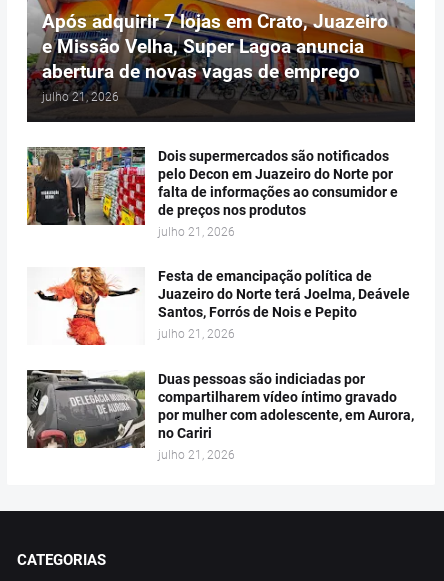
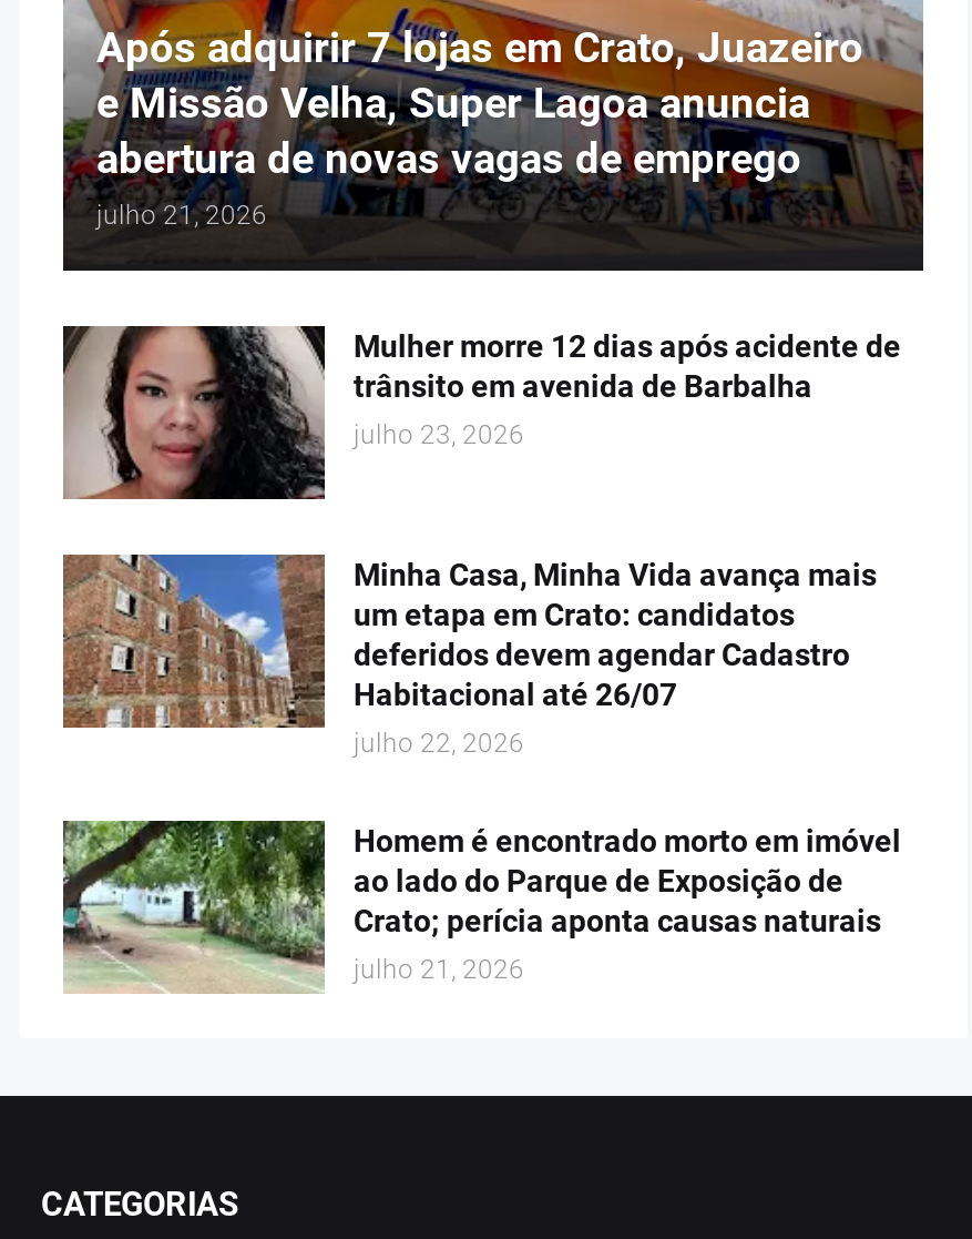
- [image]
- Dois supermercados são notificados
- pelo Decon em Juazeiro do Norte por
- falta de informações ao consumidor e
- de preços nos produtos
- julho 21, 2026
+ [image]
+ Mulher morre 12 dias após acidente de
+ trânsito em avenida de Barbalha
+ julho 23, 2026

- [image]
- Festa de emancipação política de
- Juazeiro do Norte terá Joelma, Deávele
- Santos, Forrós de Nois e Pepito
- julho 21, 2026
+ [image]
+ Minha Casa, Minha Vida avança mais
+ um etapa em Crato: candidatos
+ deferidos devem agendar Cadastro
+ Habitacional até 26/07
+ julho 22, 2026

- [image]
- Duas pessoas são indiciadas por
- compartilharem vídeo íntimo gravado
- por mulher com adolescente, em Aurora,
- no Cariri
+ [image]
+ Homem é encontrado morto em imóvel
+ ao lado do Parque de Exposição de
+ Crato; perícia aponta causas naturais
